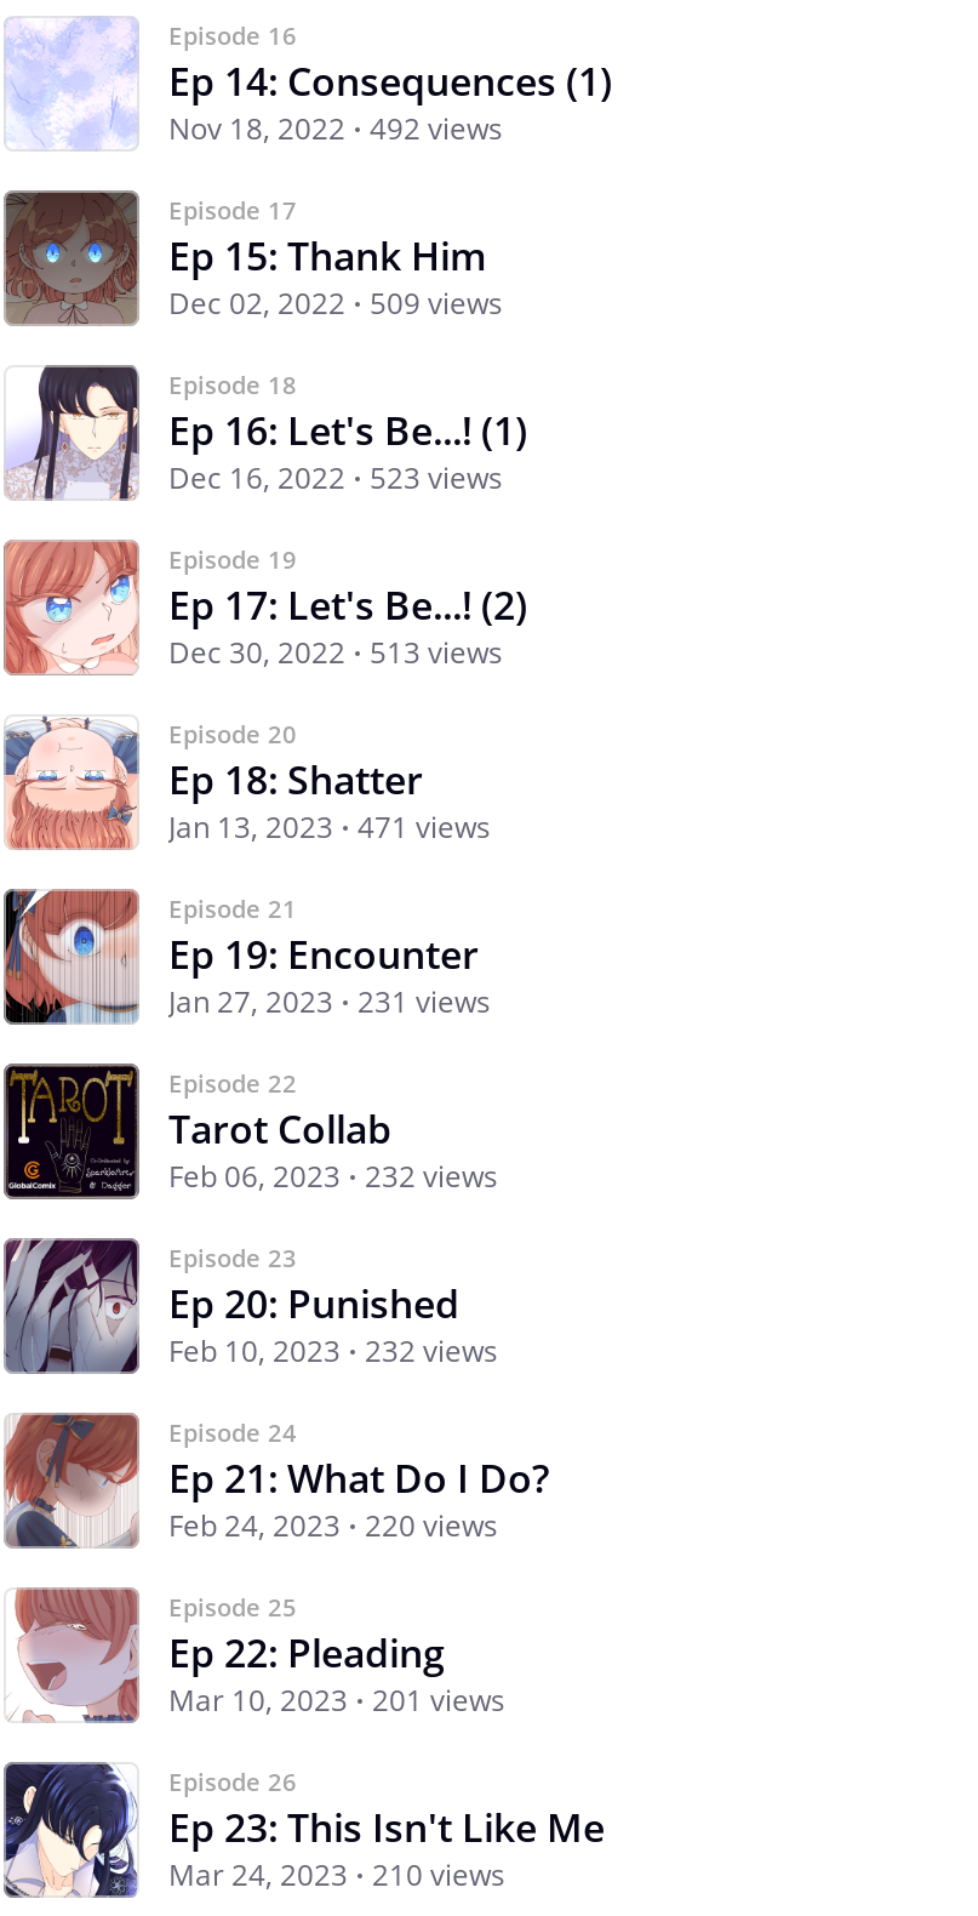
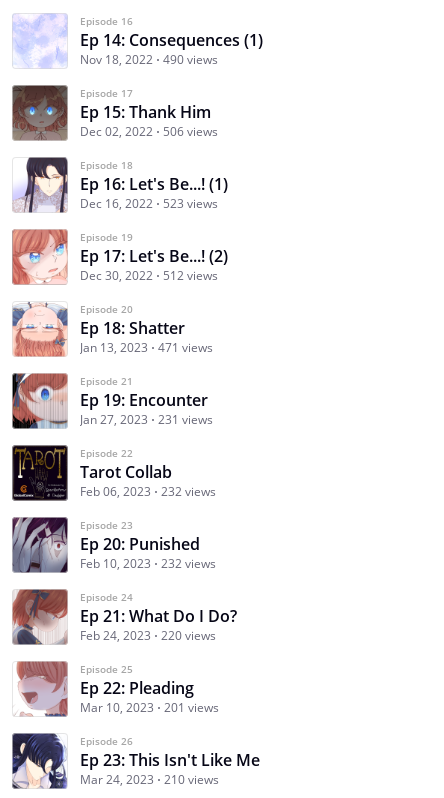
- Nov 18, 2022 492 views
+ Nov 18, 2022 490 views

- Dec 02, 2022 509 views
+ Dec 02, 2022 506 views

- Dec 30, 2022 513 views
+ Dec 30, 2022 512 views
